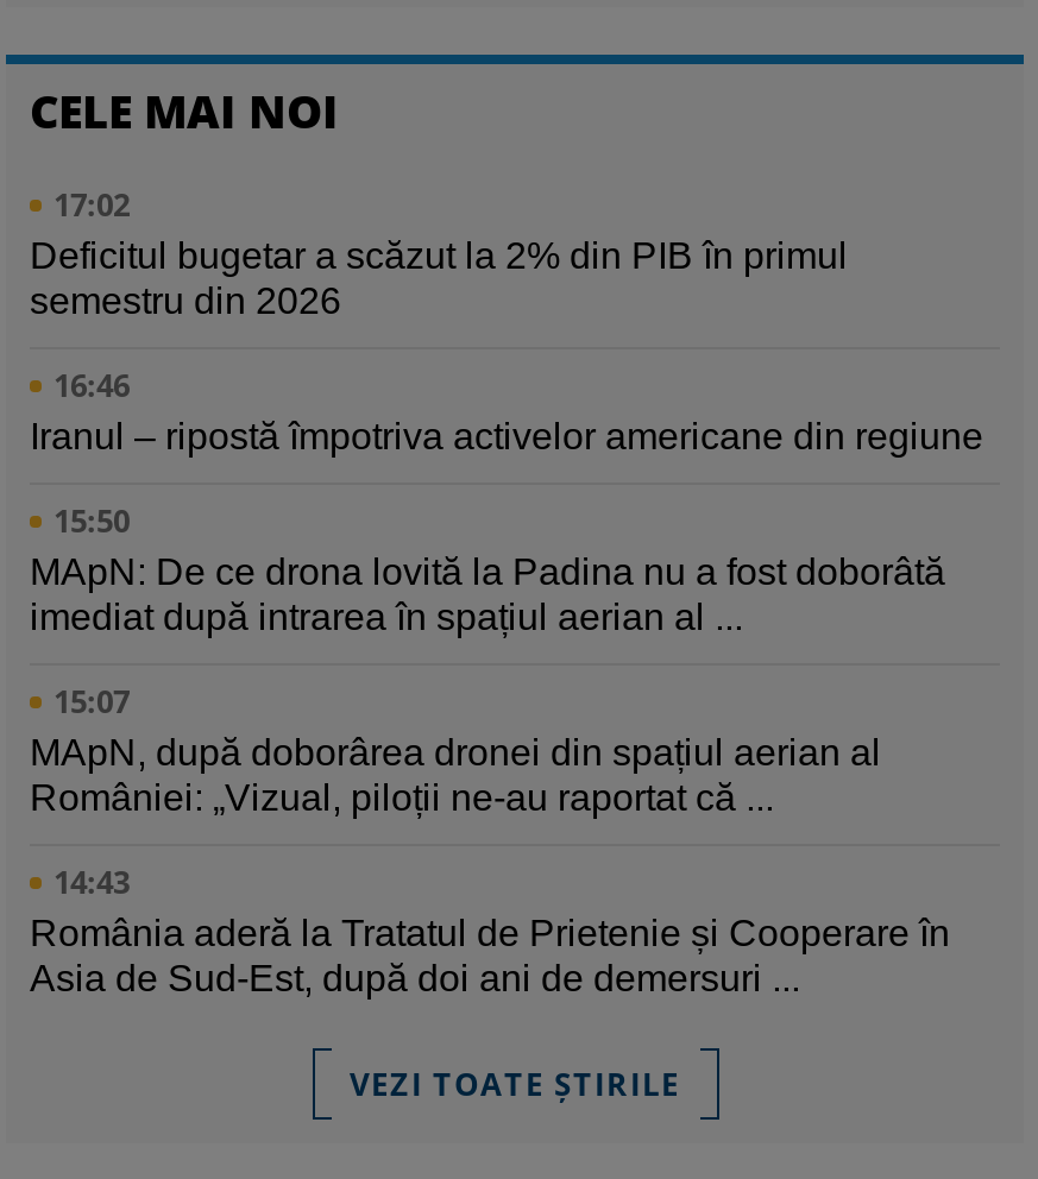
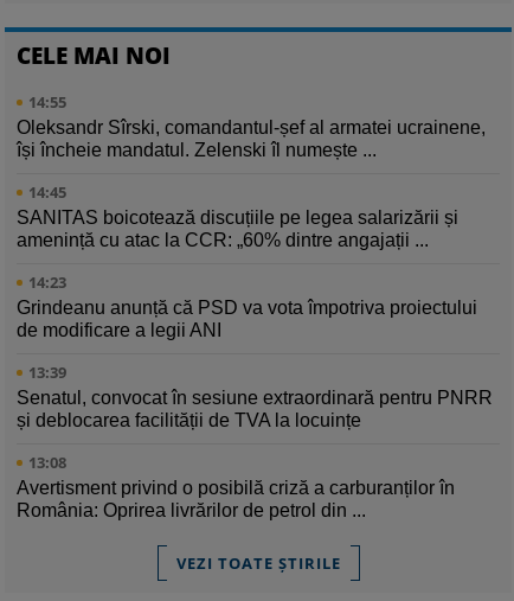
- 17:02
- Deficitul bugetar a scăzut la 2% din PIB în primul
- semestru din 2026
+ 14:55
+ Oleksandr Sîrski, comandantul-șef al armatei ucrainene,
+ își încheie mandatul. Zelenski îl numește ...

- 16:46
- Iranul – ripostă împotriva activelor americane din regiune
+ 14:45
+ SANITAS boicotează discuțiile pe legea salarizării și
+ amenință cu atac la CCR: „60% dintre angajații ...

- 15:50
- MApN: De ce drona lovită la Padina nu a fost doborâtă
- imediat după intrarea în spațiul aerian al ...
+ 14:23
+ Grindeanu anunță că PSD va vota împotriva proiectului
+ de modificare a legii ANI

- 15:07
- MApN, după doborârea dronei din spațiul aerian al
- României: „Vizual, piloții ne-au raportat că ...
+ 13:39
+ Senatul, convocat în sesiune extraordinară pentru PNRR
+ și deblocarea facilității de TVA la locuințe

- 14:43
- România aderă la Tratatul de Prietenie și Cooperare în
- Asia de Sud-Est, după doi ani de demersuri ...
+ 13:08
+ Avertisment privind o posibilă criză a carburanților în
+ România: Oprirea livrărilor de petrol din ...
